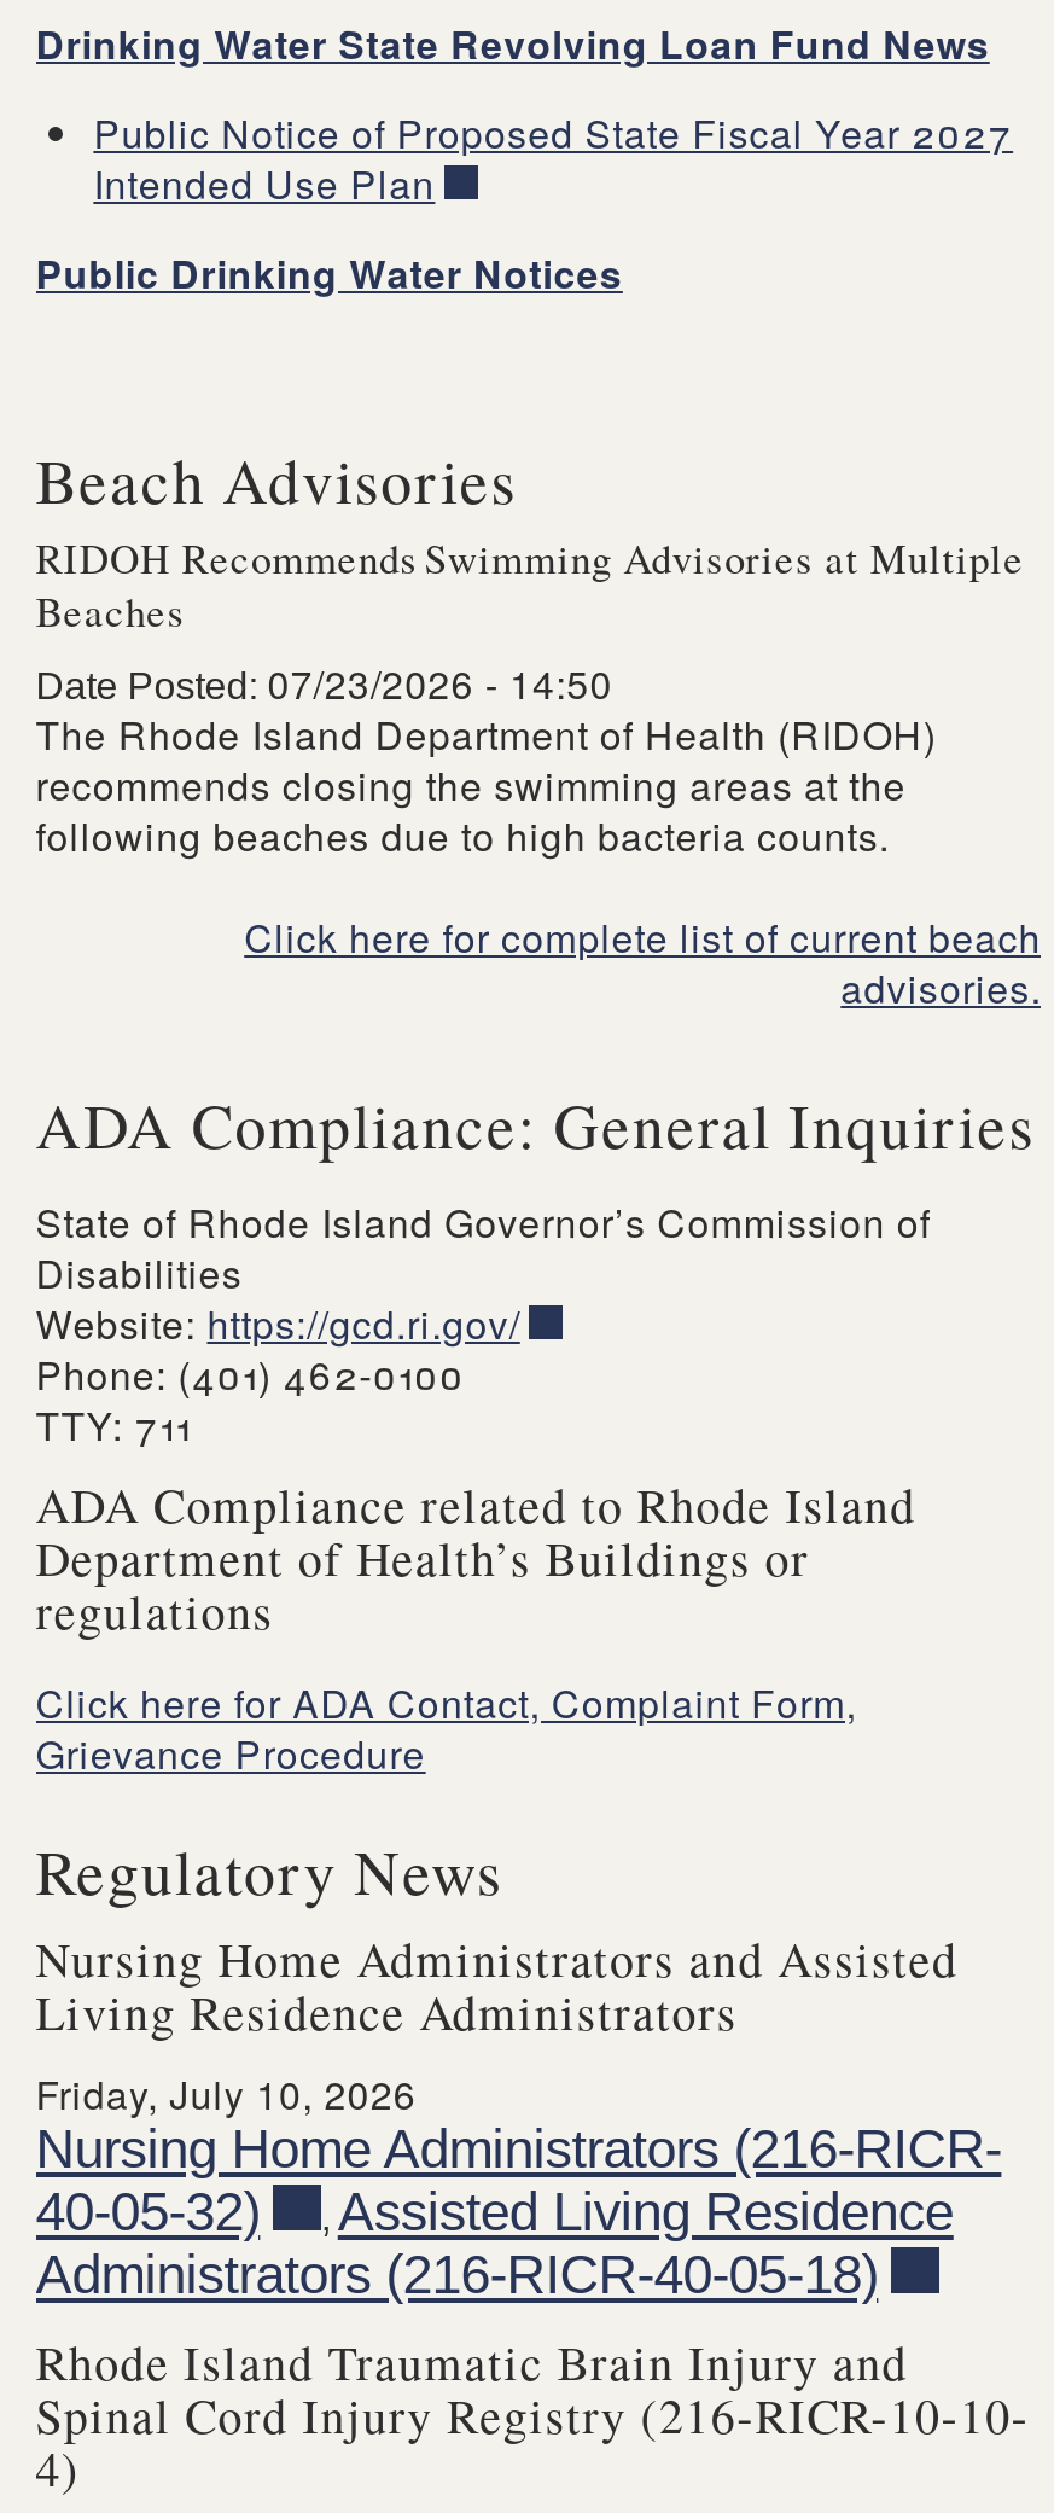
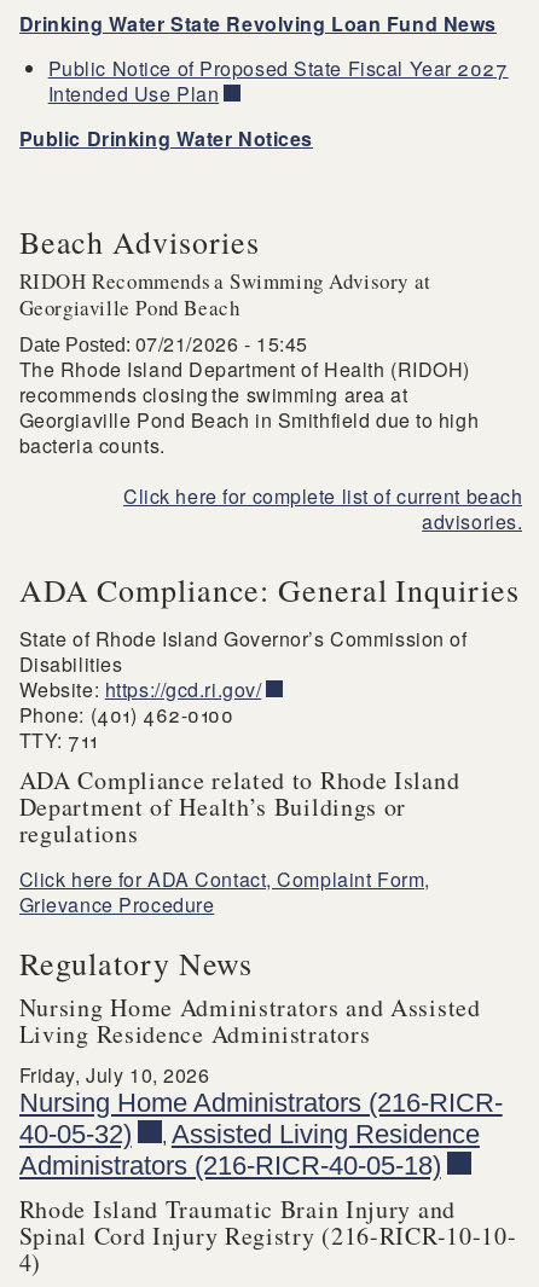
- RIDOH Recommends Swimming Advisories at Multiple
- Beaches
- Date Posted: 07/23/2026 - 14:50
+ RIDOH Recommends a Swimming Advisory at
+ Georgiaville Pond Beach
+ Date Posted: 07/21/2026 - 15:45

- recommends closing the swimming areas at the
- following beaches due to high bacteria counts.
+ recommends closing the swimming area at
+ Georgiaville Pond Beach in Smithfield due to high
+ bacteria counts.
